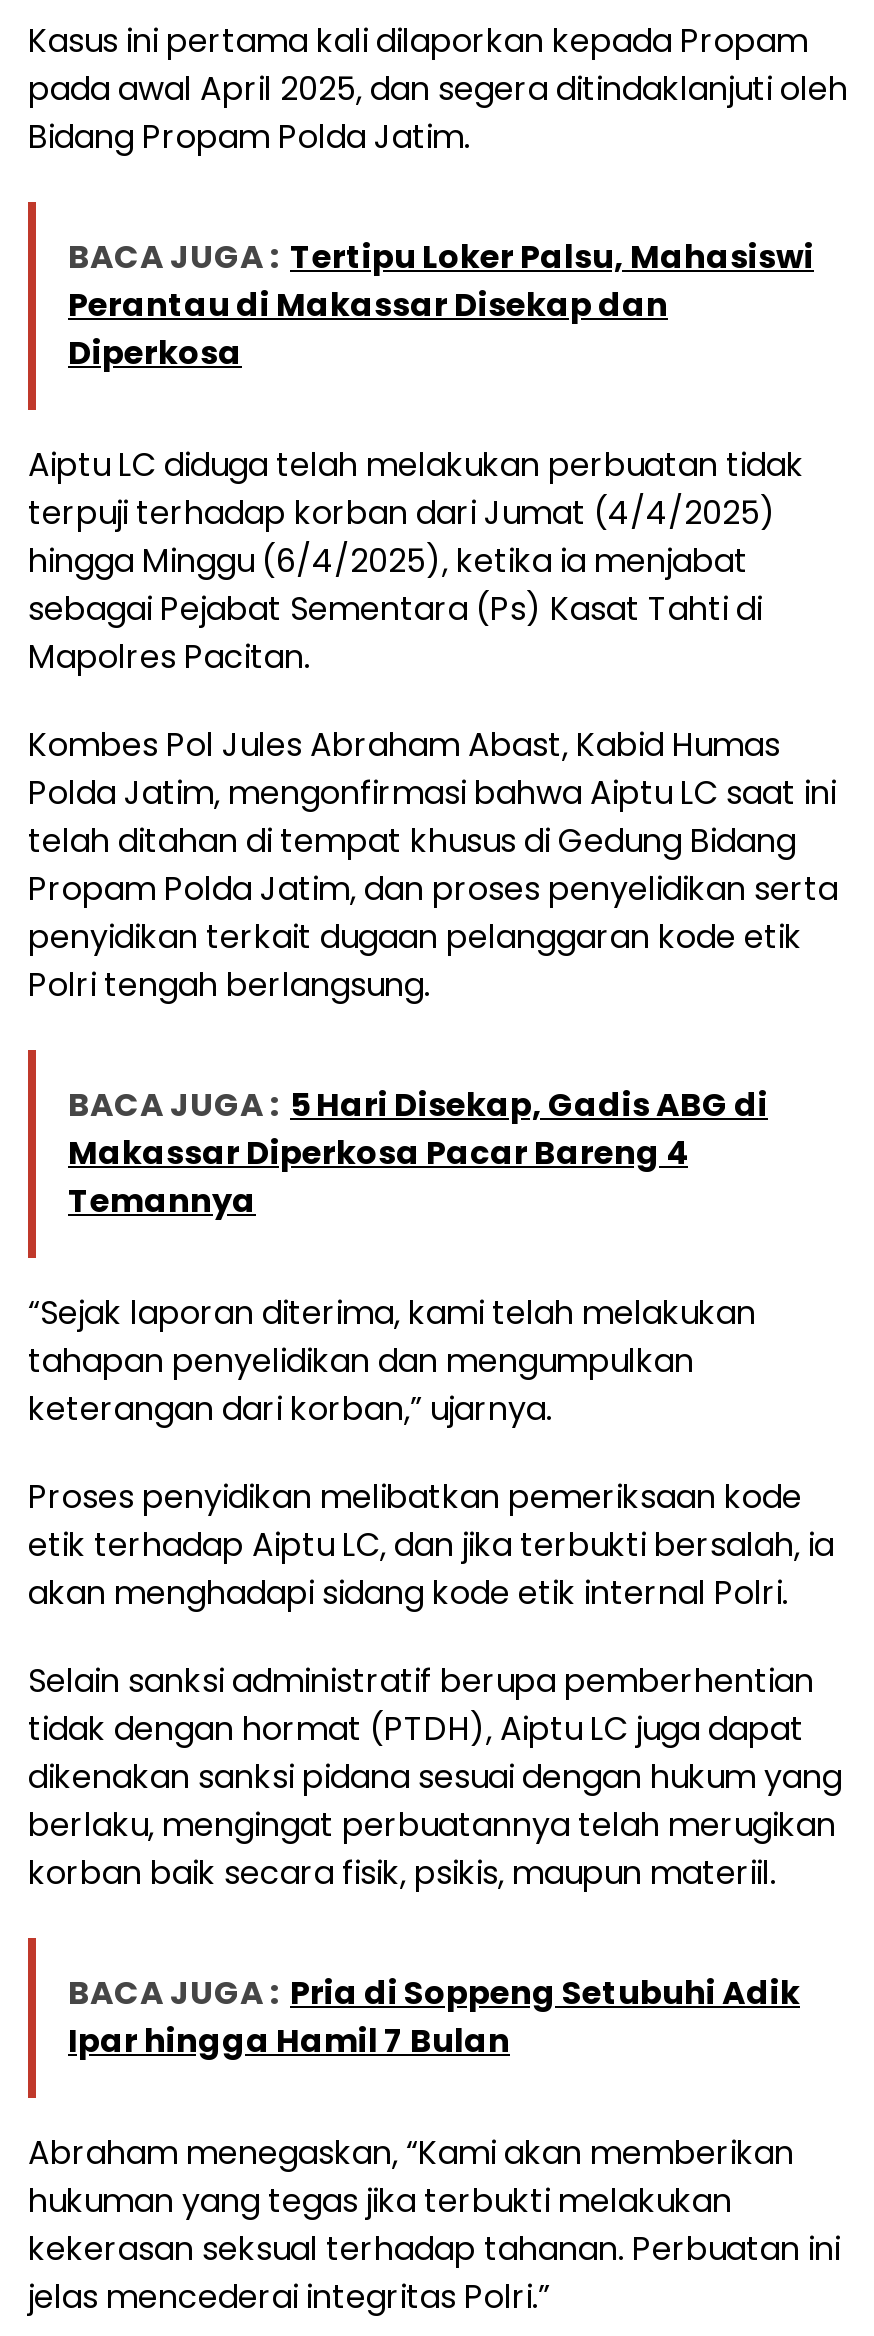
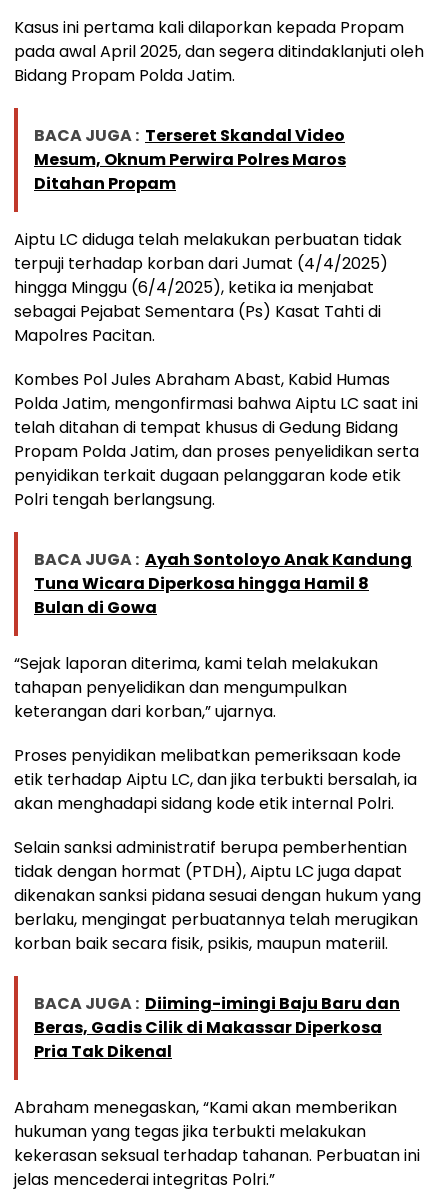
- BACA JUGA : Tertipu Loker Palsu, Mahasiswi
- Perantau di Makassar Disekap dan
- Diperkosa
+ BACA JUGA : Terseret Skandal Video
+ Mesum, Oknum Perwira Polres Maros
+ Ditahan Propam

- BACA JUGA : 5 Hari Disekap, Gadis ABG di
- Makassar Diperkosa Pacar Bareng 4
- Temannya
+ BACA JUGA : Ayah Sontoloyo Anak Kandung
+ Tuna Wicara Diperkosa hingga Hamil 8
+ Bulan di Gowa

- BACA JUGA : Pria di Soppeng Setubuhi Adik
- Ipar hingga Hamil 7 Bulan
+ BACA JUGA : Diiming-imingi Baju Baru dan
+ Beras, Gadis Cilik di Makassar Diperkosa
+ Pria Tak Dikenal
